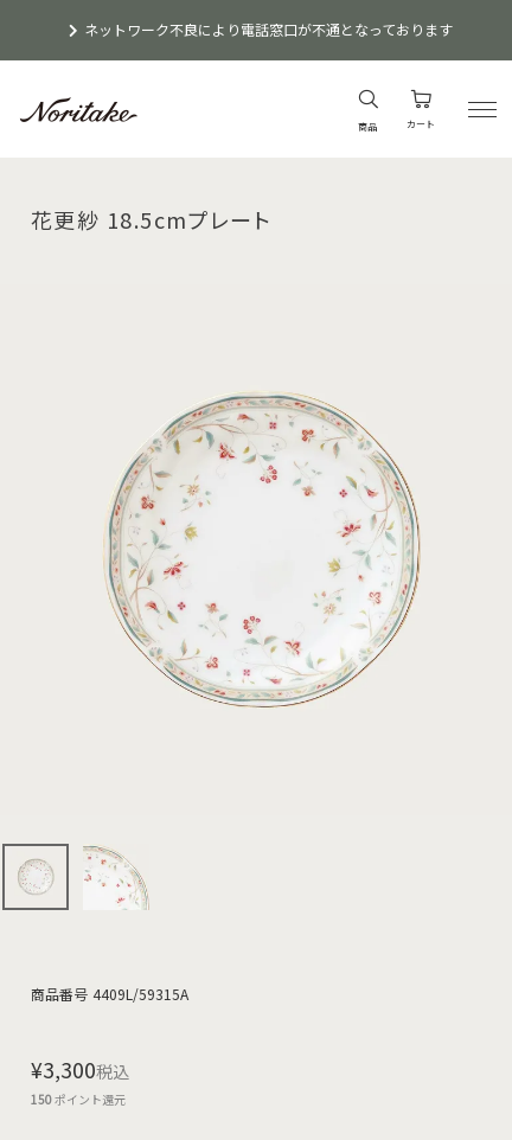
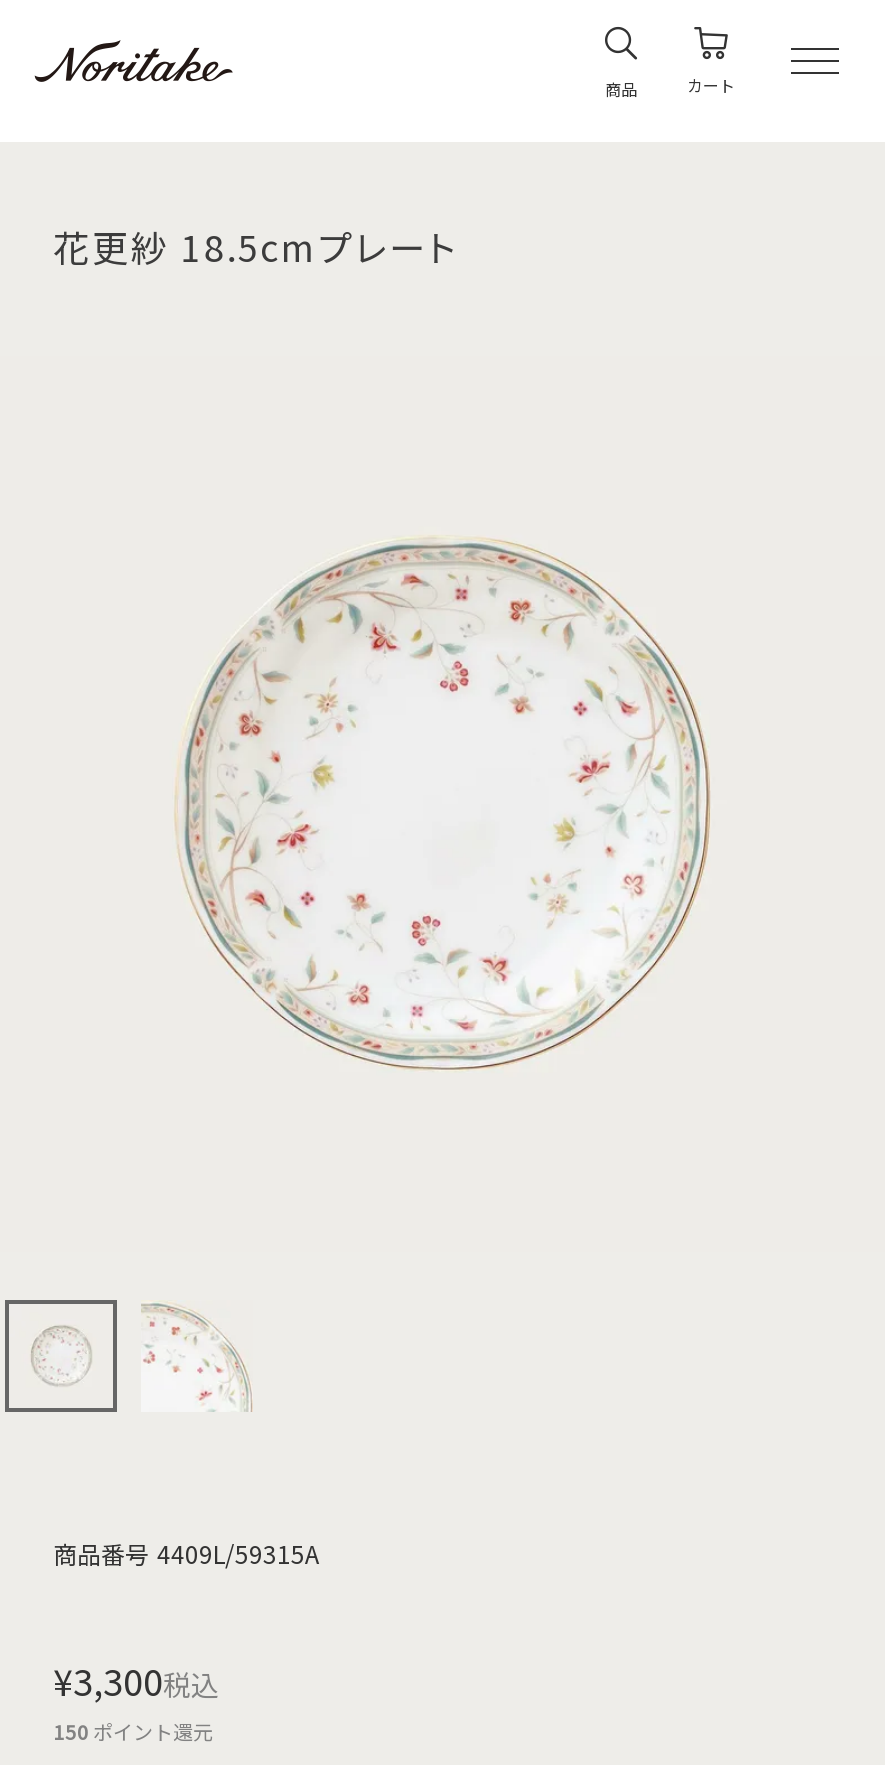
- ネットワーク不良により電話窓口が不通となっております
